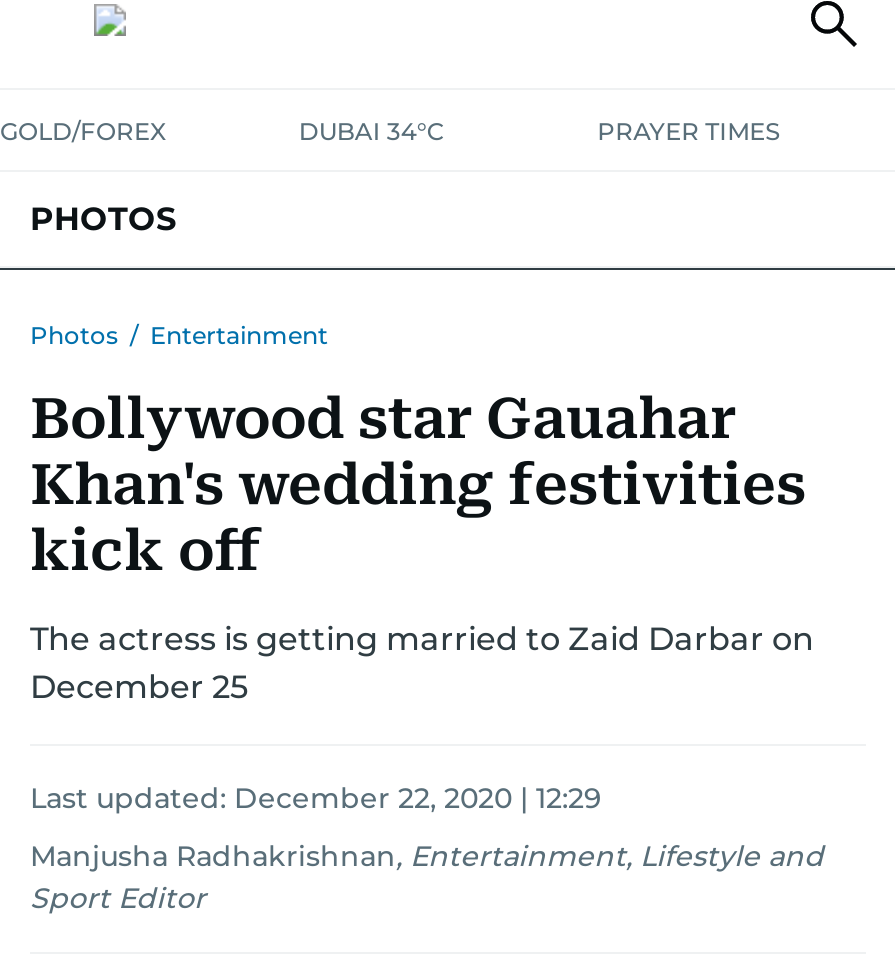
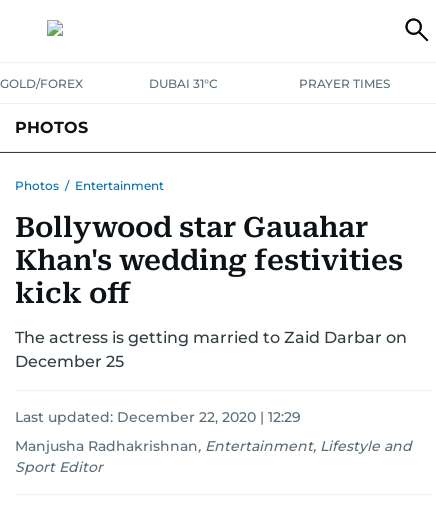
- DUBAI 34°C
+ DUBAI 31°C
